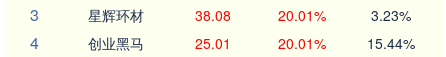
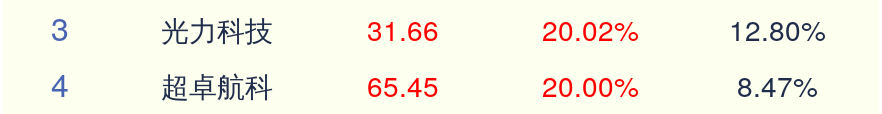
- 星辉环材
- 38.08
- 20.01%
- 3.23%
+ 光力科技
+ 31.66
+ 20.02%
+ 12.80%

- 创业黑马
- 25.01
- 20.01%
- 15.44%
+ 超卓航科
+ 65.45
+ 20.00%
+ 8.47%
